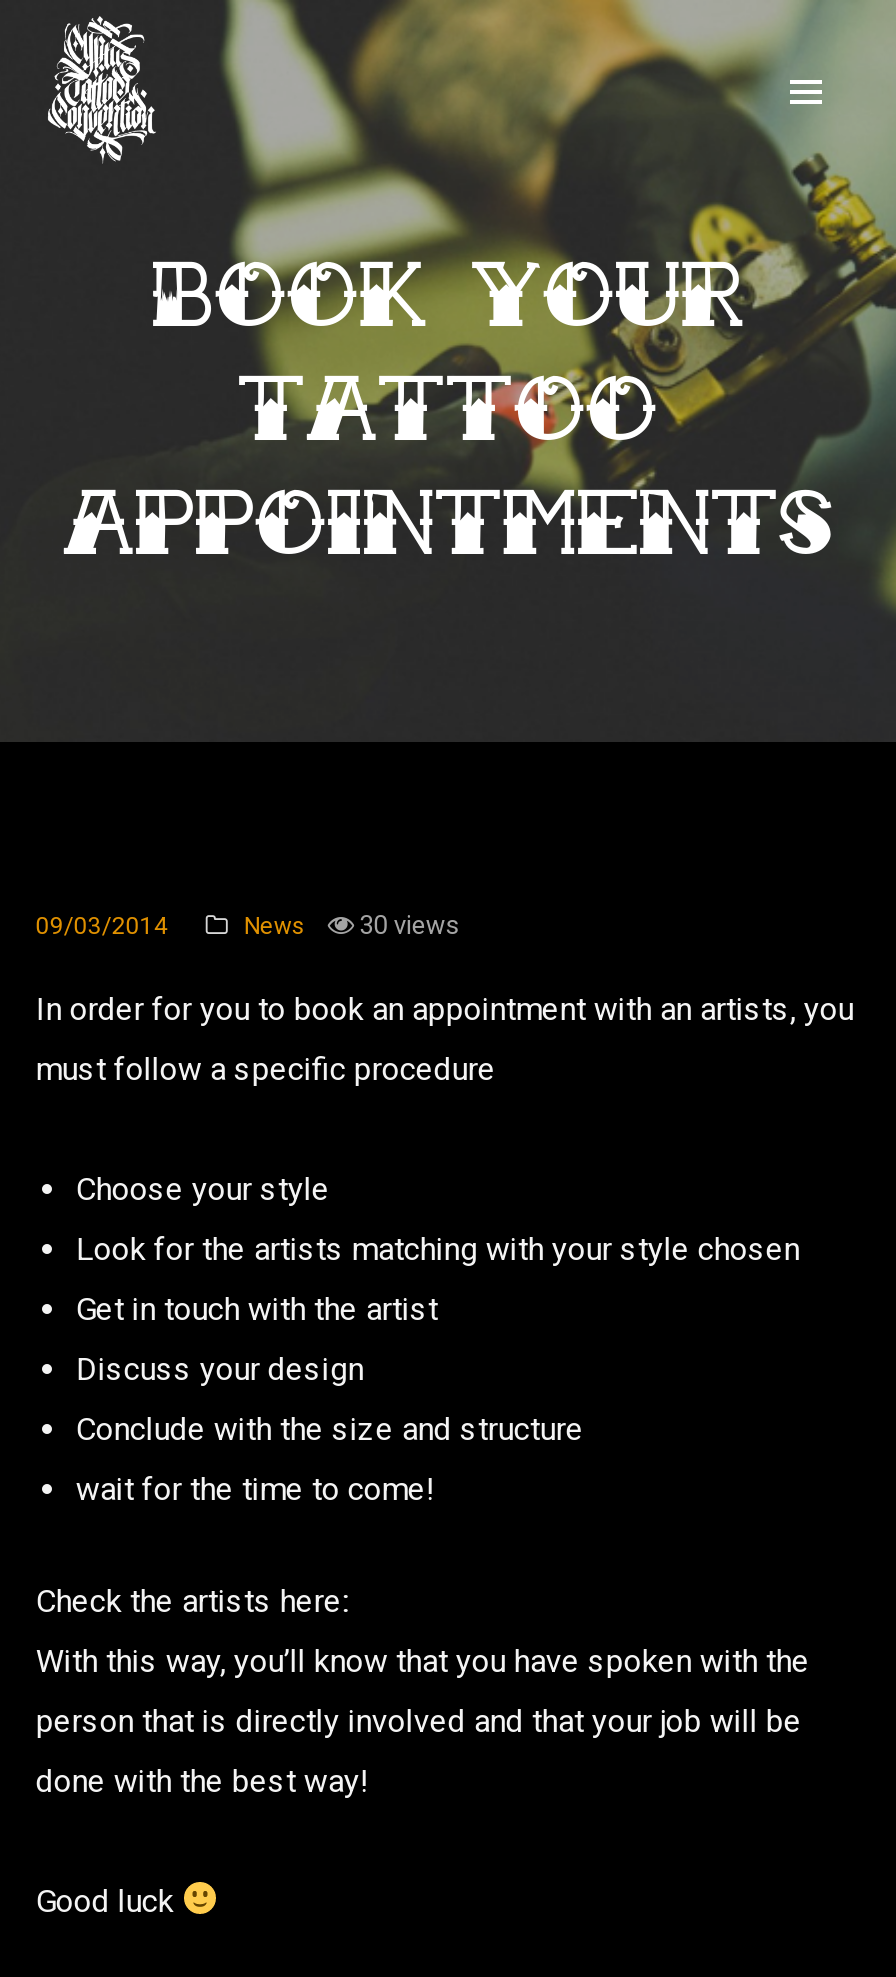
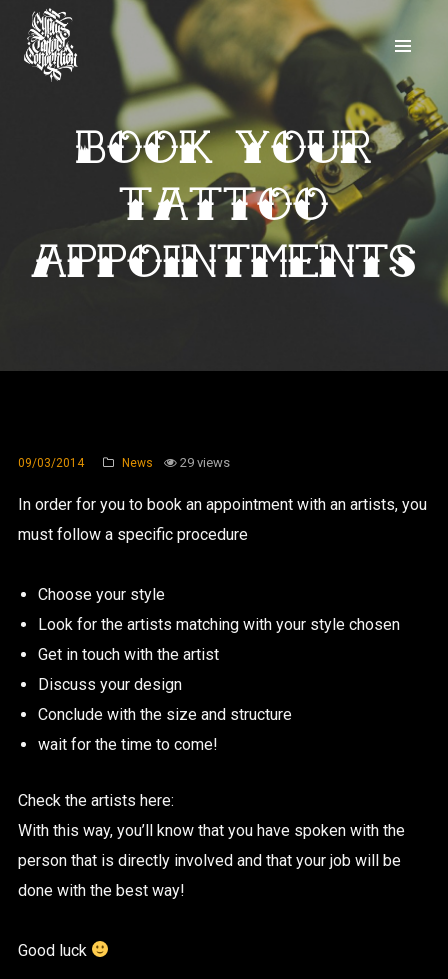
- News 30 views
+ News 29 views
